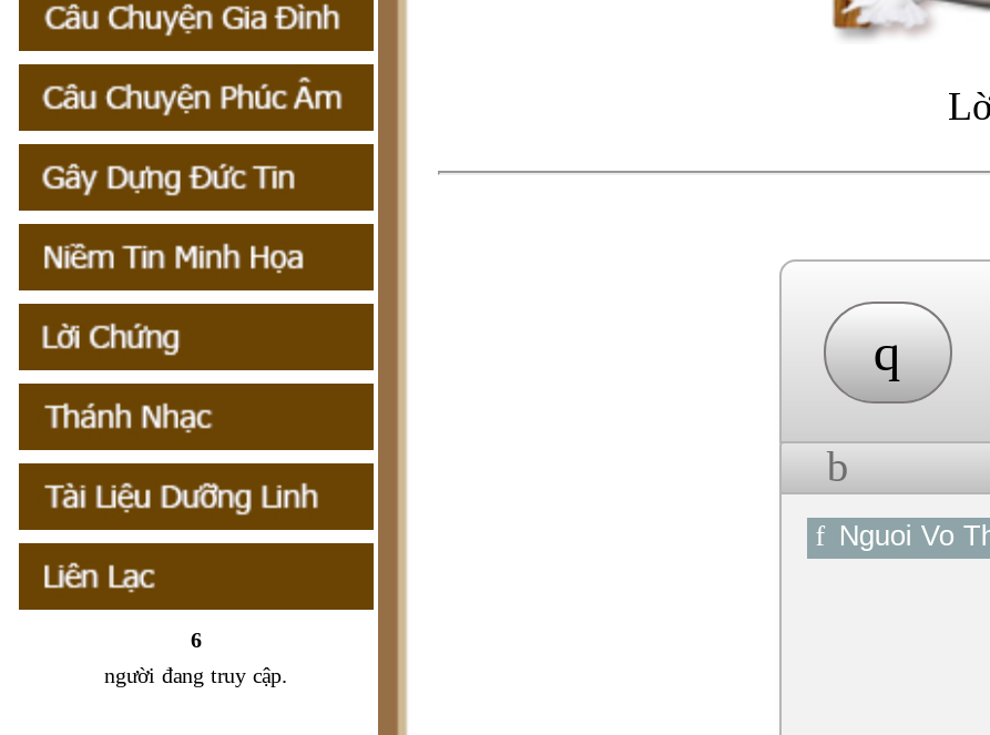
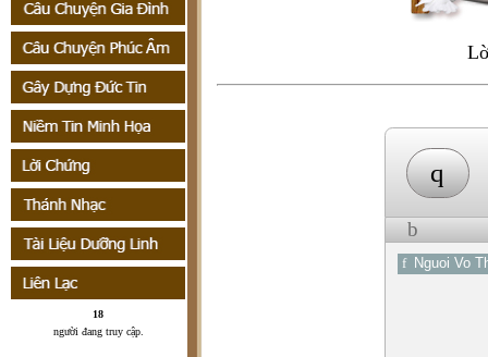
- 6
+ 18
